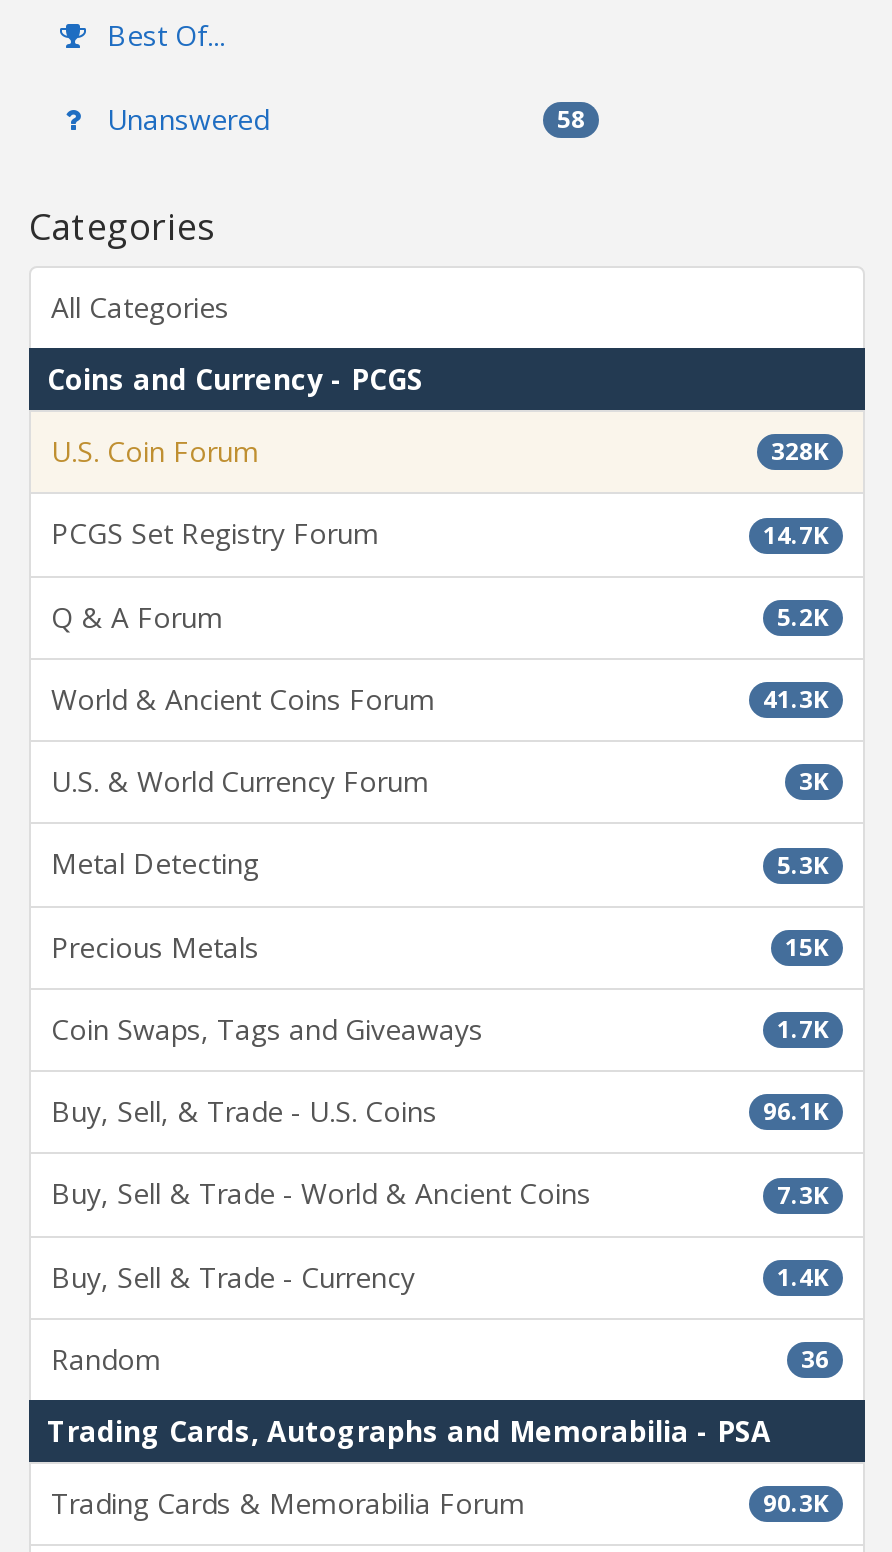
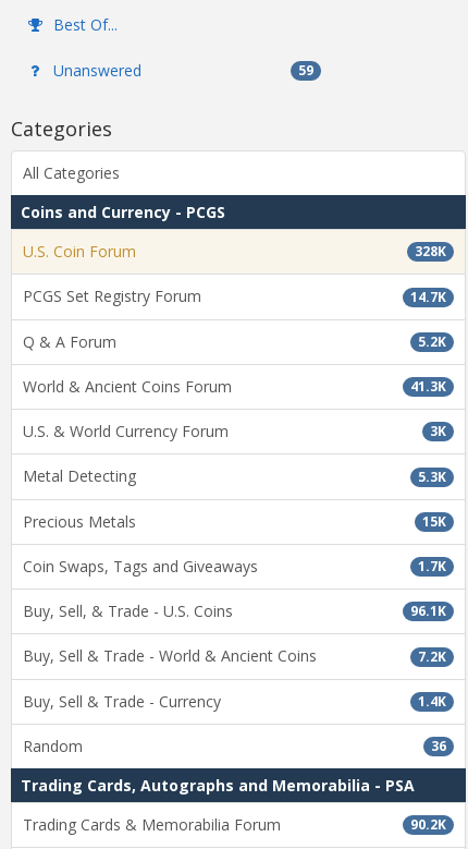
- 58
+ 59

- 7.3K
+ 7.2K

- 90.3K
+ 90.2K
